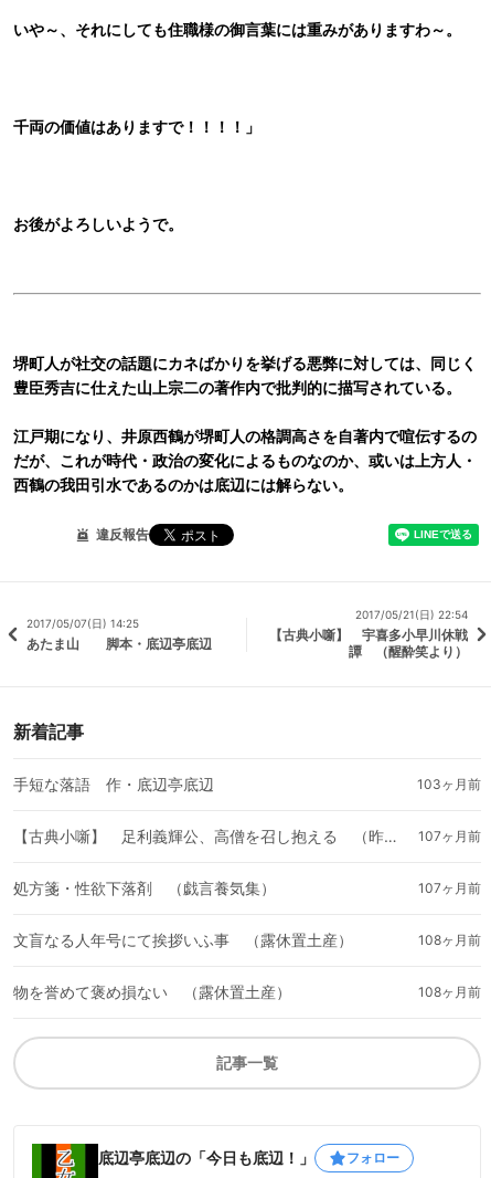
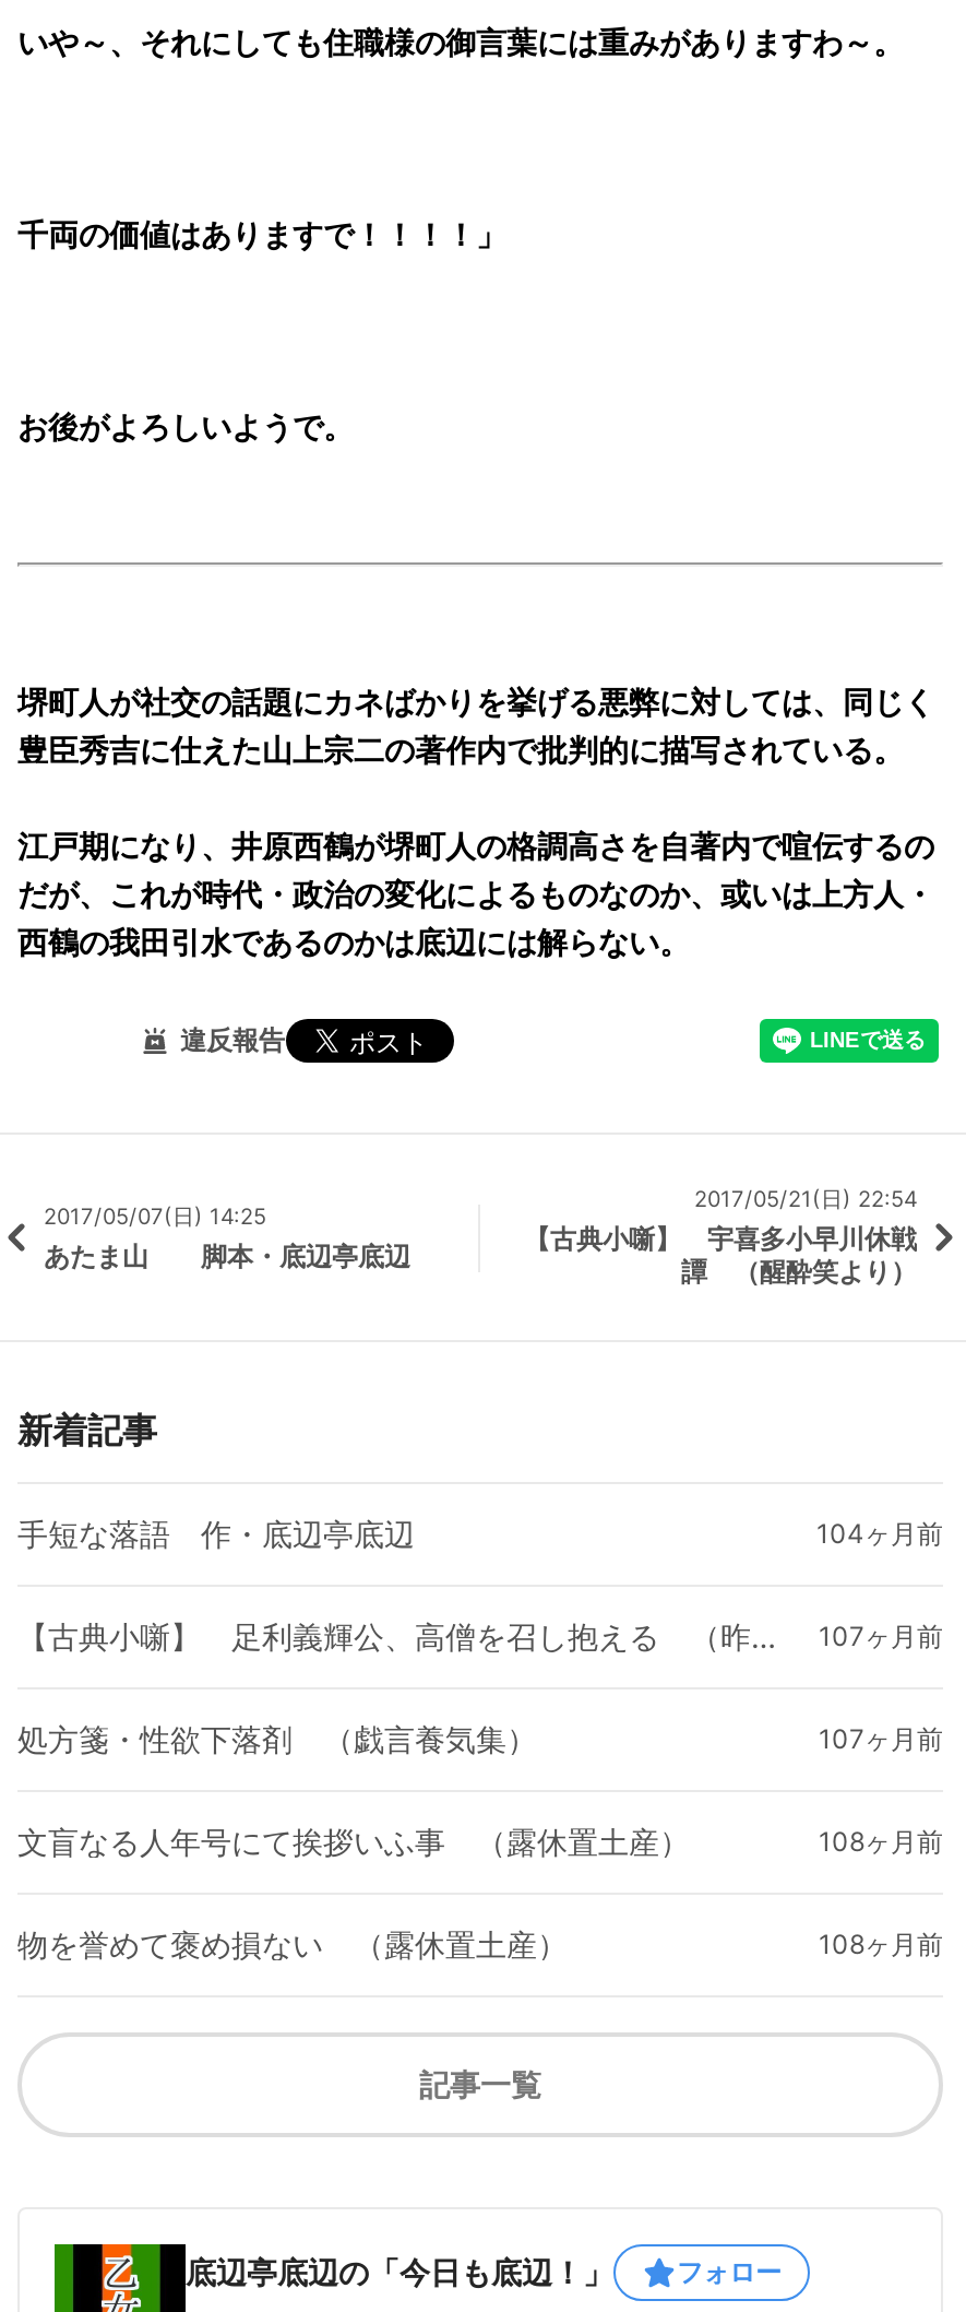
- 103ヶ月前
+ 104ヶ月前
